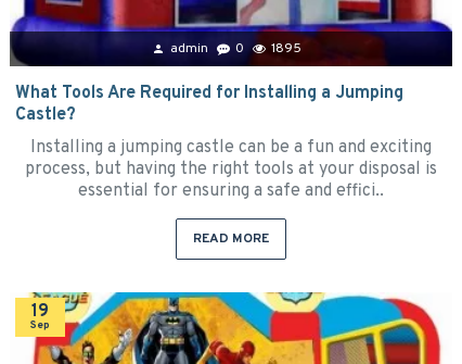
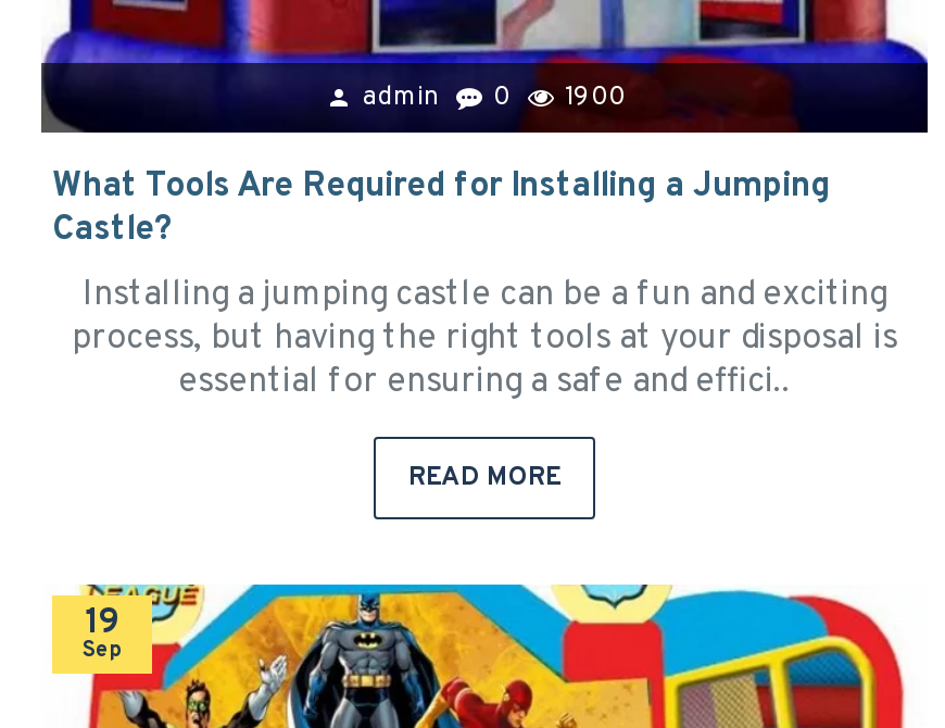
- admin 0 1895
+ admin 0 1900
